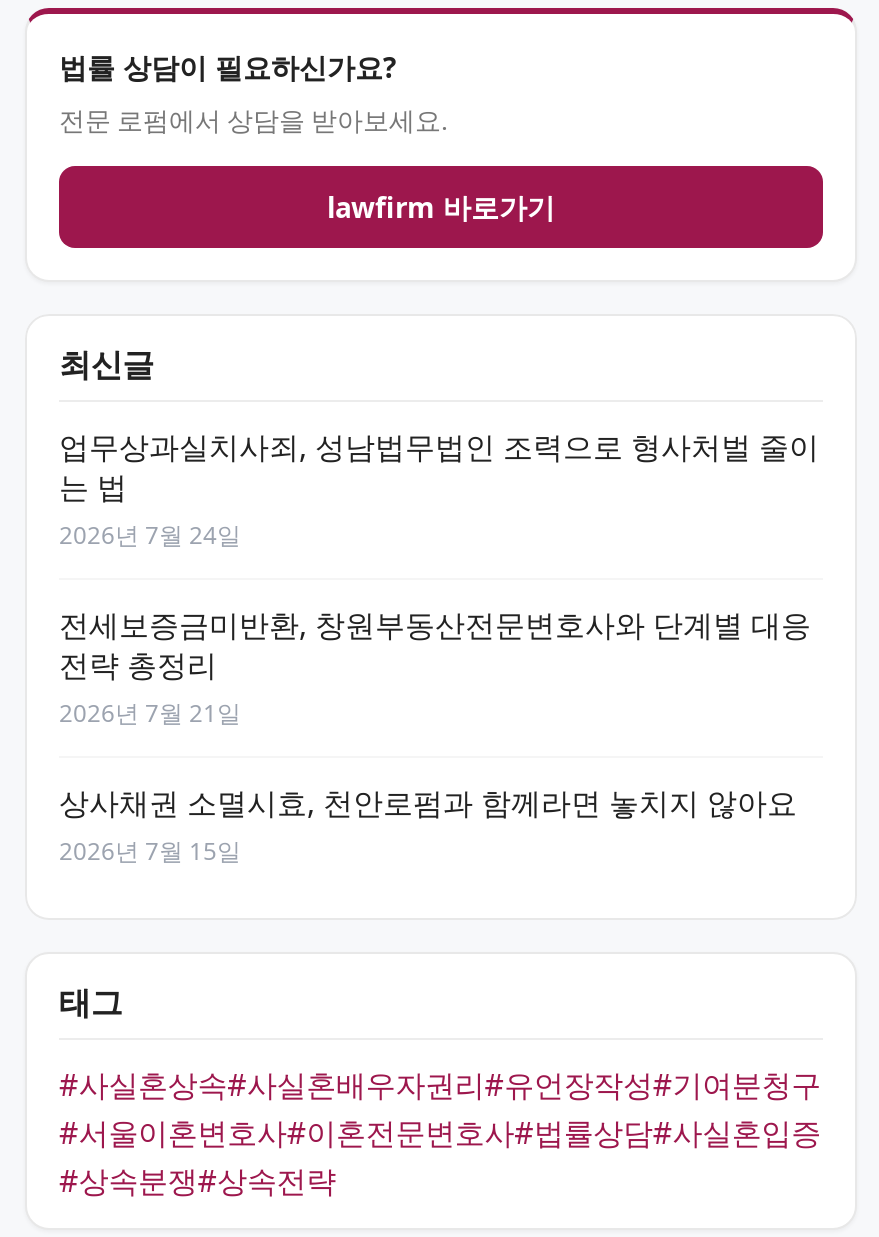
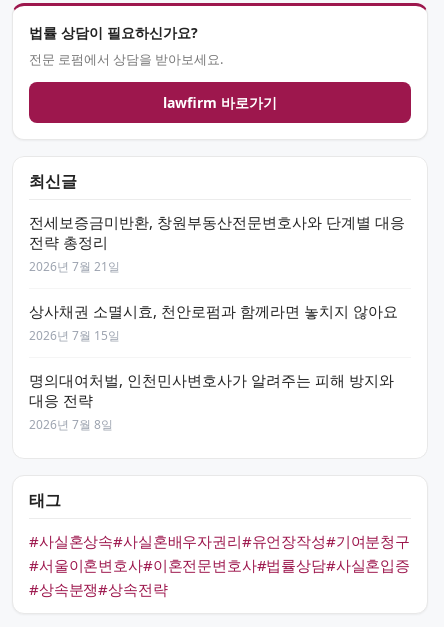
- 업무상과실치사죄, 성남법무법인 조력으로 형사처벌 줄이
- 는 법
- 2026년 7월 24일

moved up: 전세보증금미반환, 창원부동산전문변호사와 단계별 대응 | 전략 총정리 | 2026년 7월 21일 | 상사채권 소멸시효, 천안로펌과 함께라면 놓치지 않아요 | 2026년 7월 15일

+ 명의대여처벌, 인천민사변호사가 알려주는 피해 방지와
+ 대응 전략
+ 2026년 7월 8일
